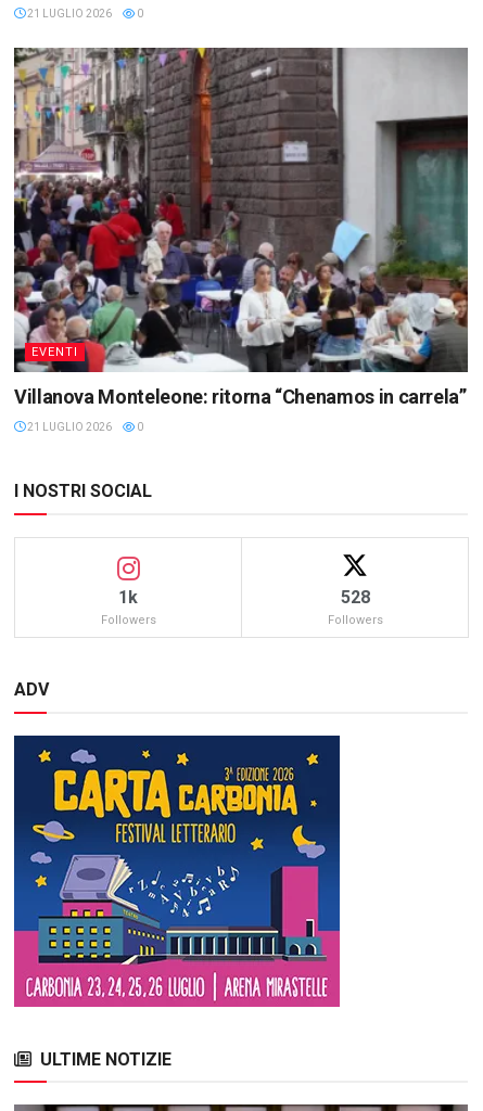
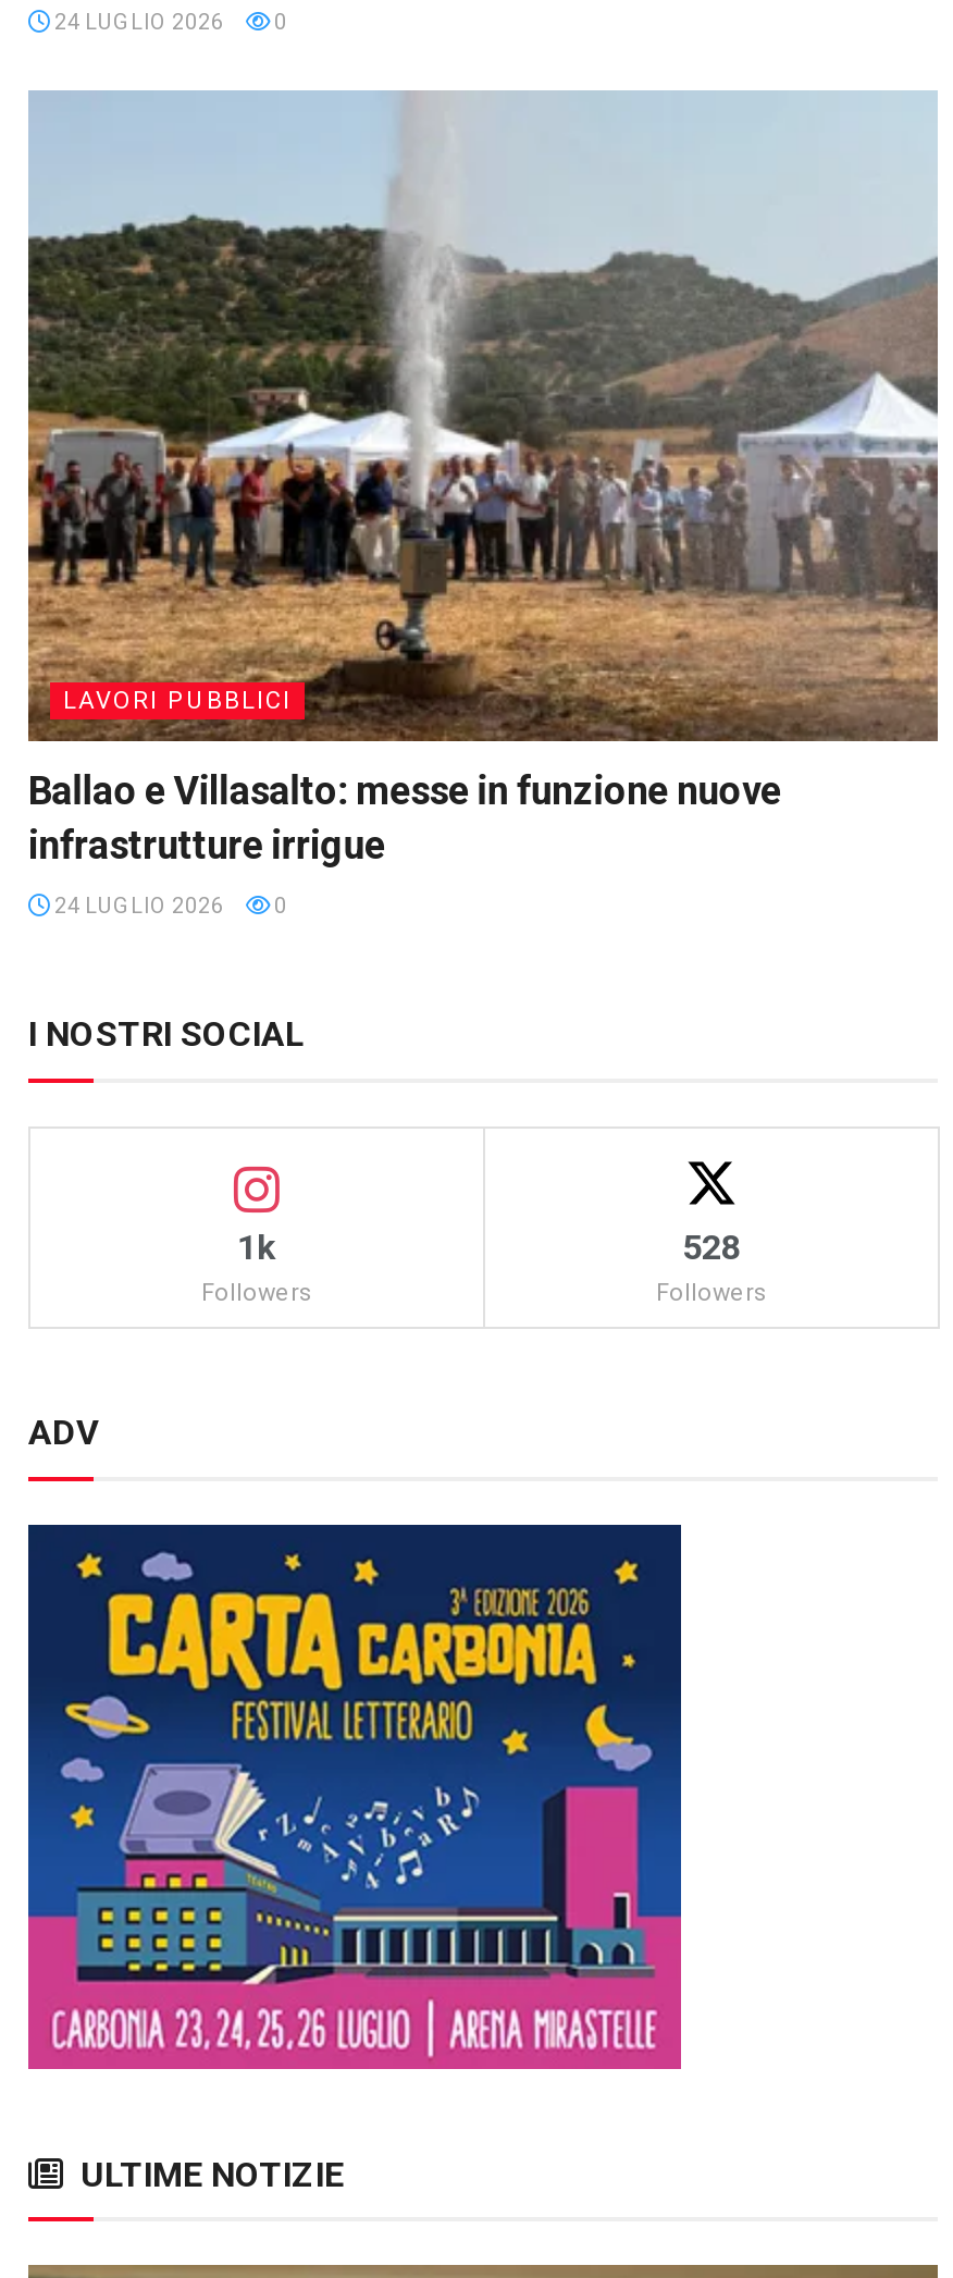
- 21 LUGLIO 2026 0
+ 24 LUGLIO 2026 0

- [image]
- EVENTI
+ [image]
+ LAVORI PUBBLICI

- Villanova Monteleone: ritorna “Chenamos in carrela”
+ Ballao e Villasalto: messe in funzione nuove
+ infrastrutture irrigue

- 21 LUGLIO 2026 0
+ 24 LUGLIO 2026 0
